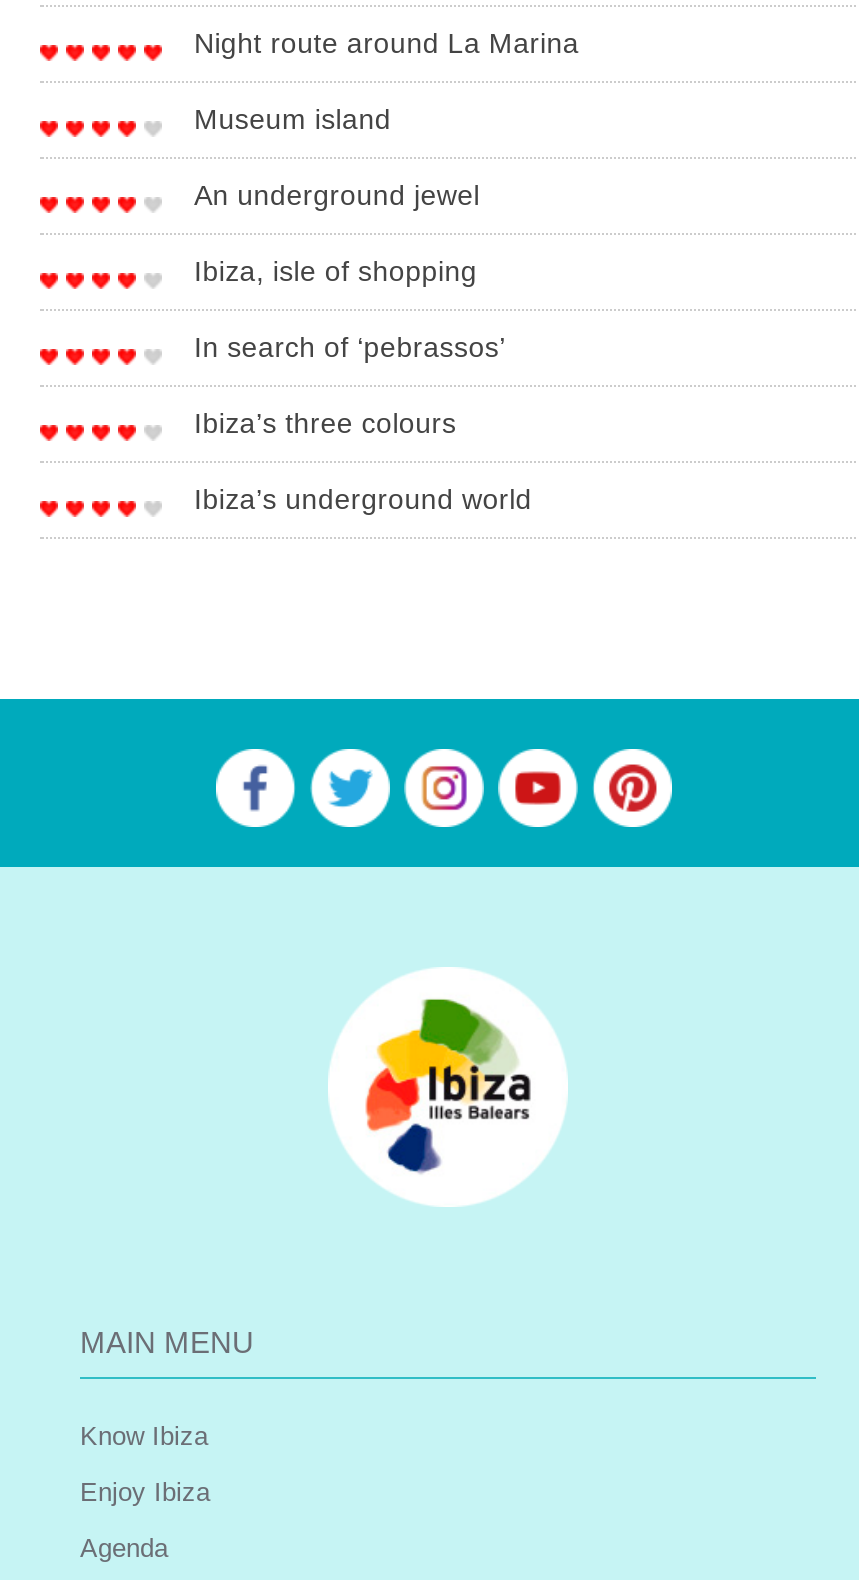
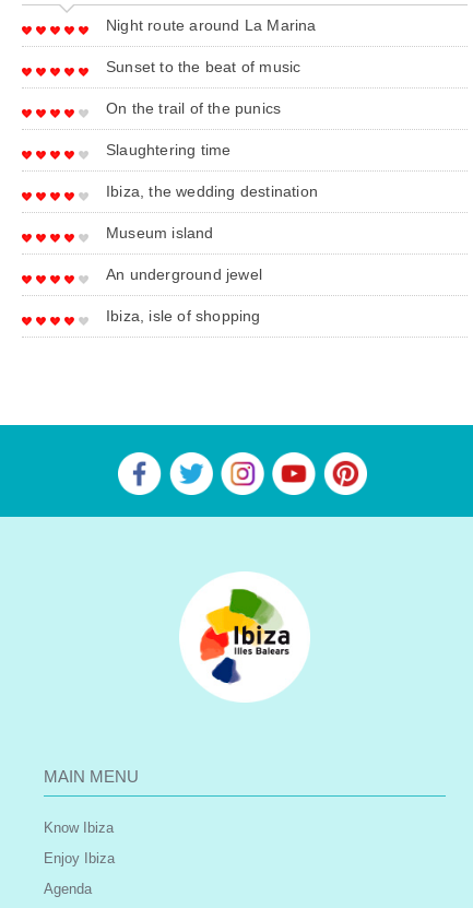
+ Sunset to the beat of music
+ On the trail of the punics
+ Slaughtering time
+ Ibiza, the wedding destination

moved down: Museum island | An underground jewel | Ibiza, isle of shopping

- In search of ‘pebrassos’
- Ibiza’s three colours
- Ibiza’s underground world
